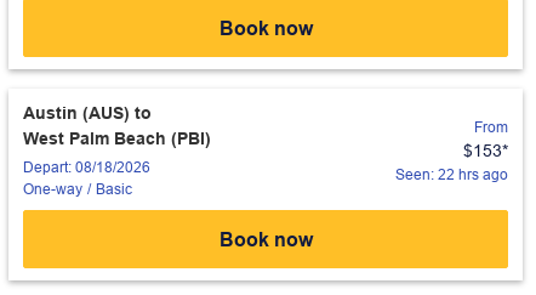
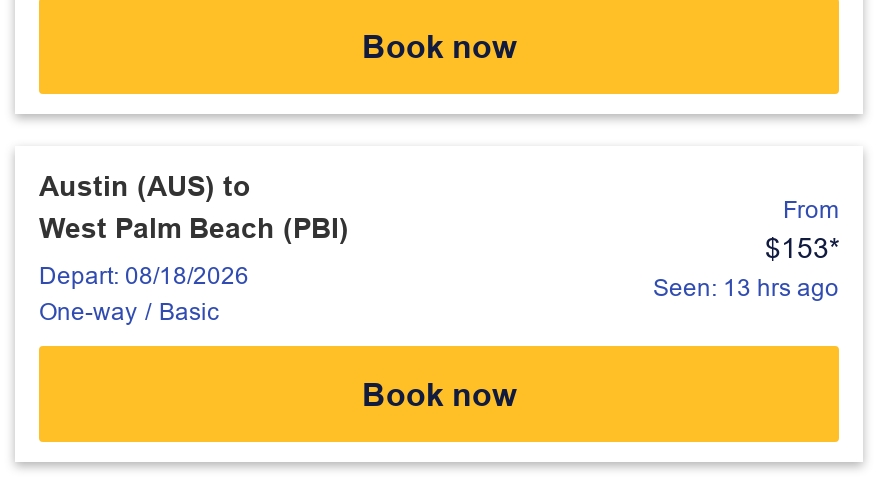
- Seen: 22 hrs ago
+ Seen: 13 hrs ago
